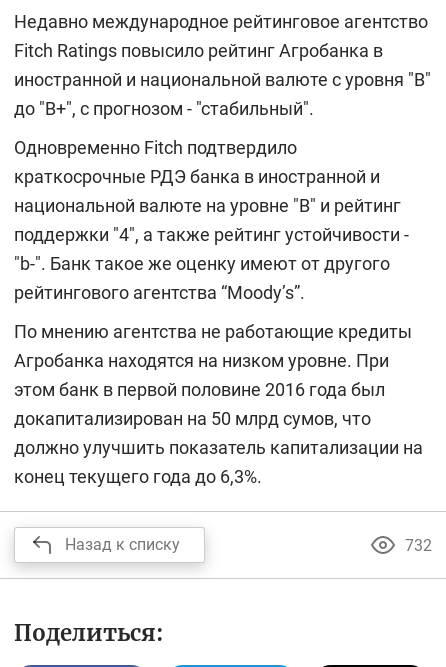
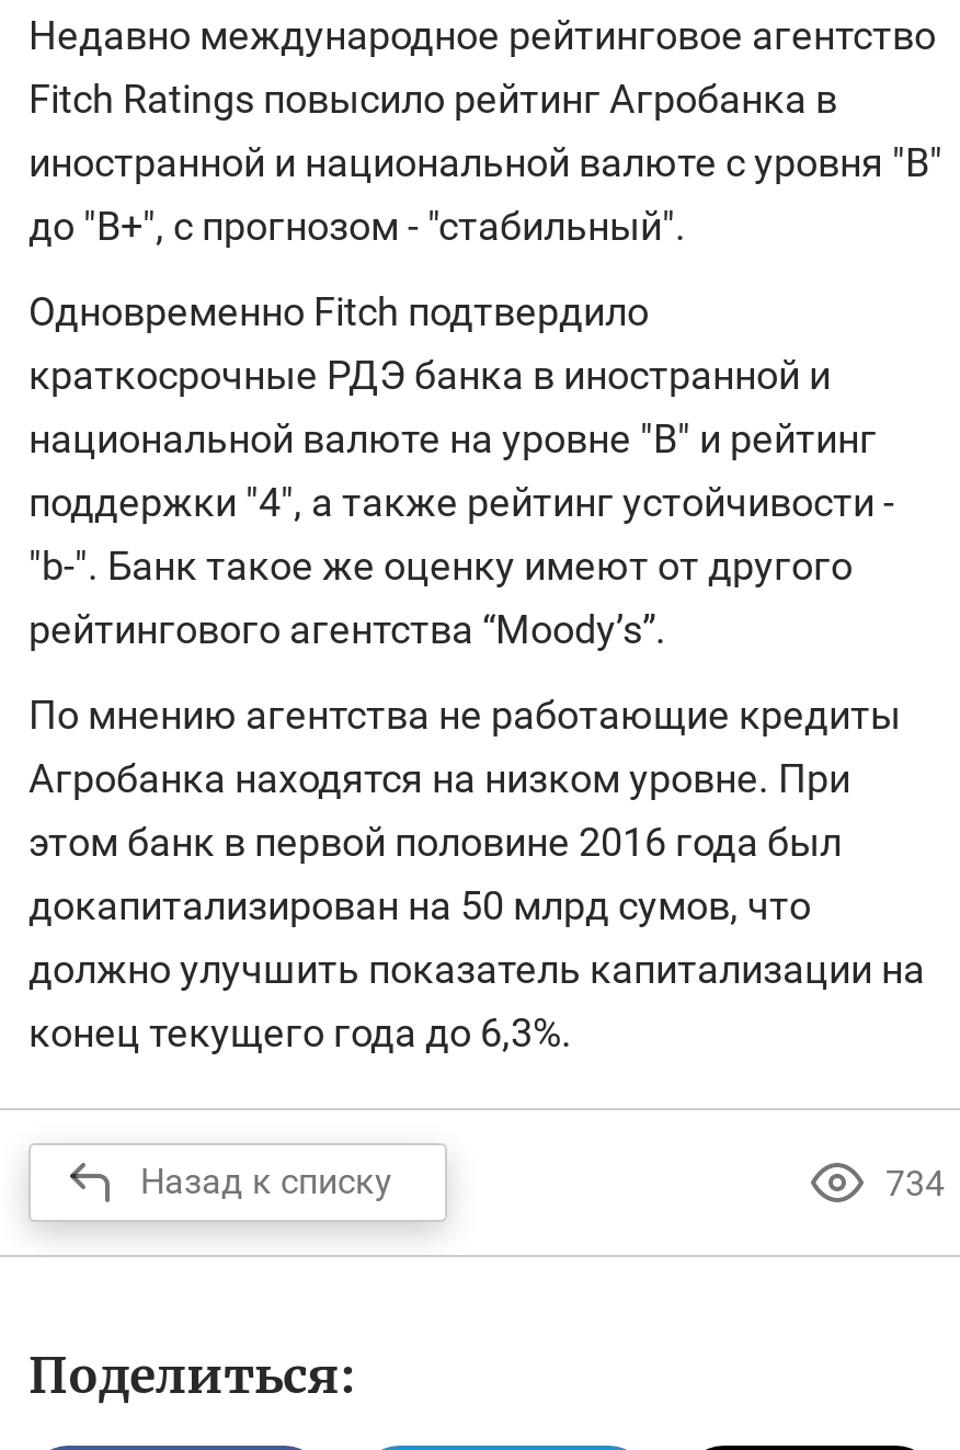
- 732
+ 734
